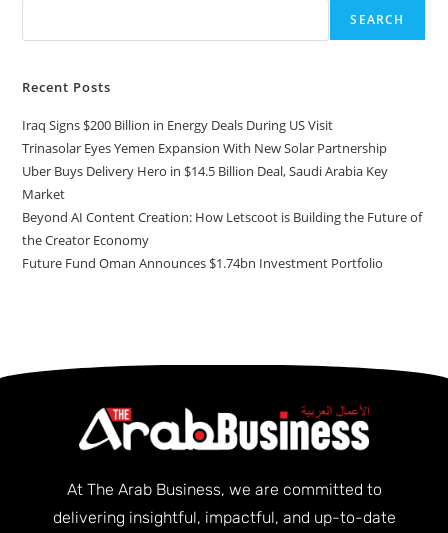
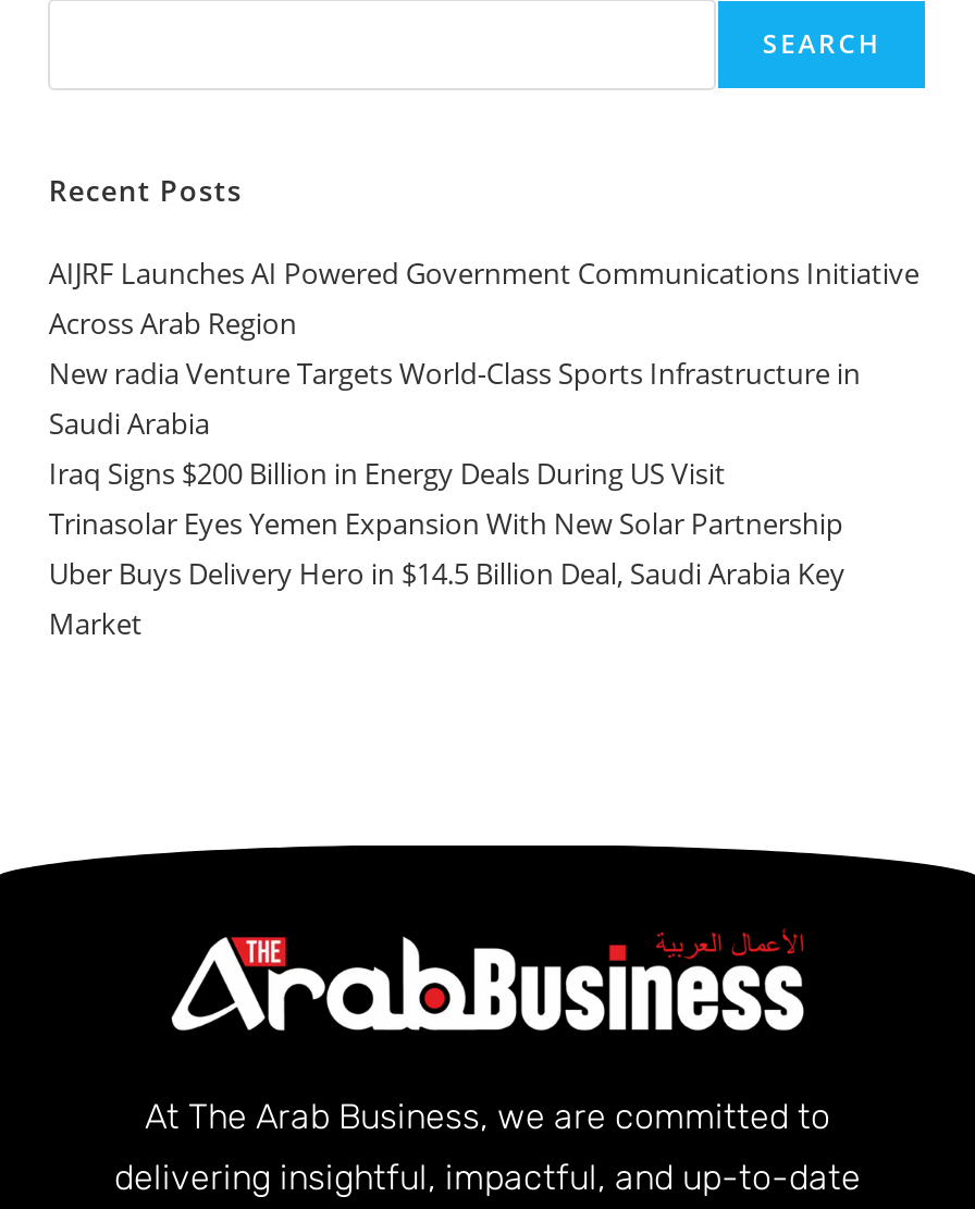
+ AIJRF Launches AI Powered Government Communications Initiative
+ Across Arab Region
+ New radia Venture Targets World-Class Sports Infrastructure in
+ Saudi Arabia

moved down: Iraq Signs $200 Billion in Energy Deals During US Visit | Trinasolar Eyes Yemen Expansion With New Solar Partnership | Uber Buys Delivery Hero in $14.5 Billion Deal, Saudi Arabia Key | Market

- Beyond AI Content Creation: How Letscoot is Building the Future of
- the Creator Economy
- Future Fund Oman Announces $1.74bn Investment Portfolio
